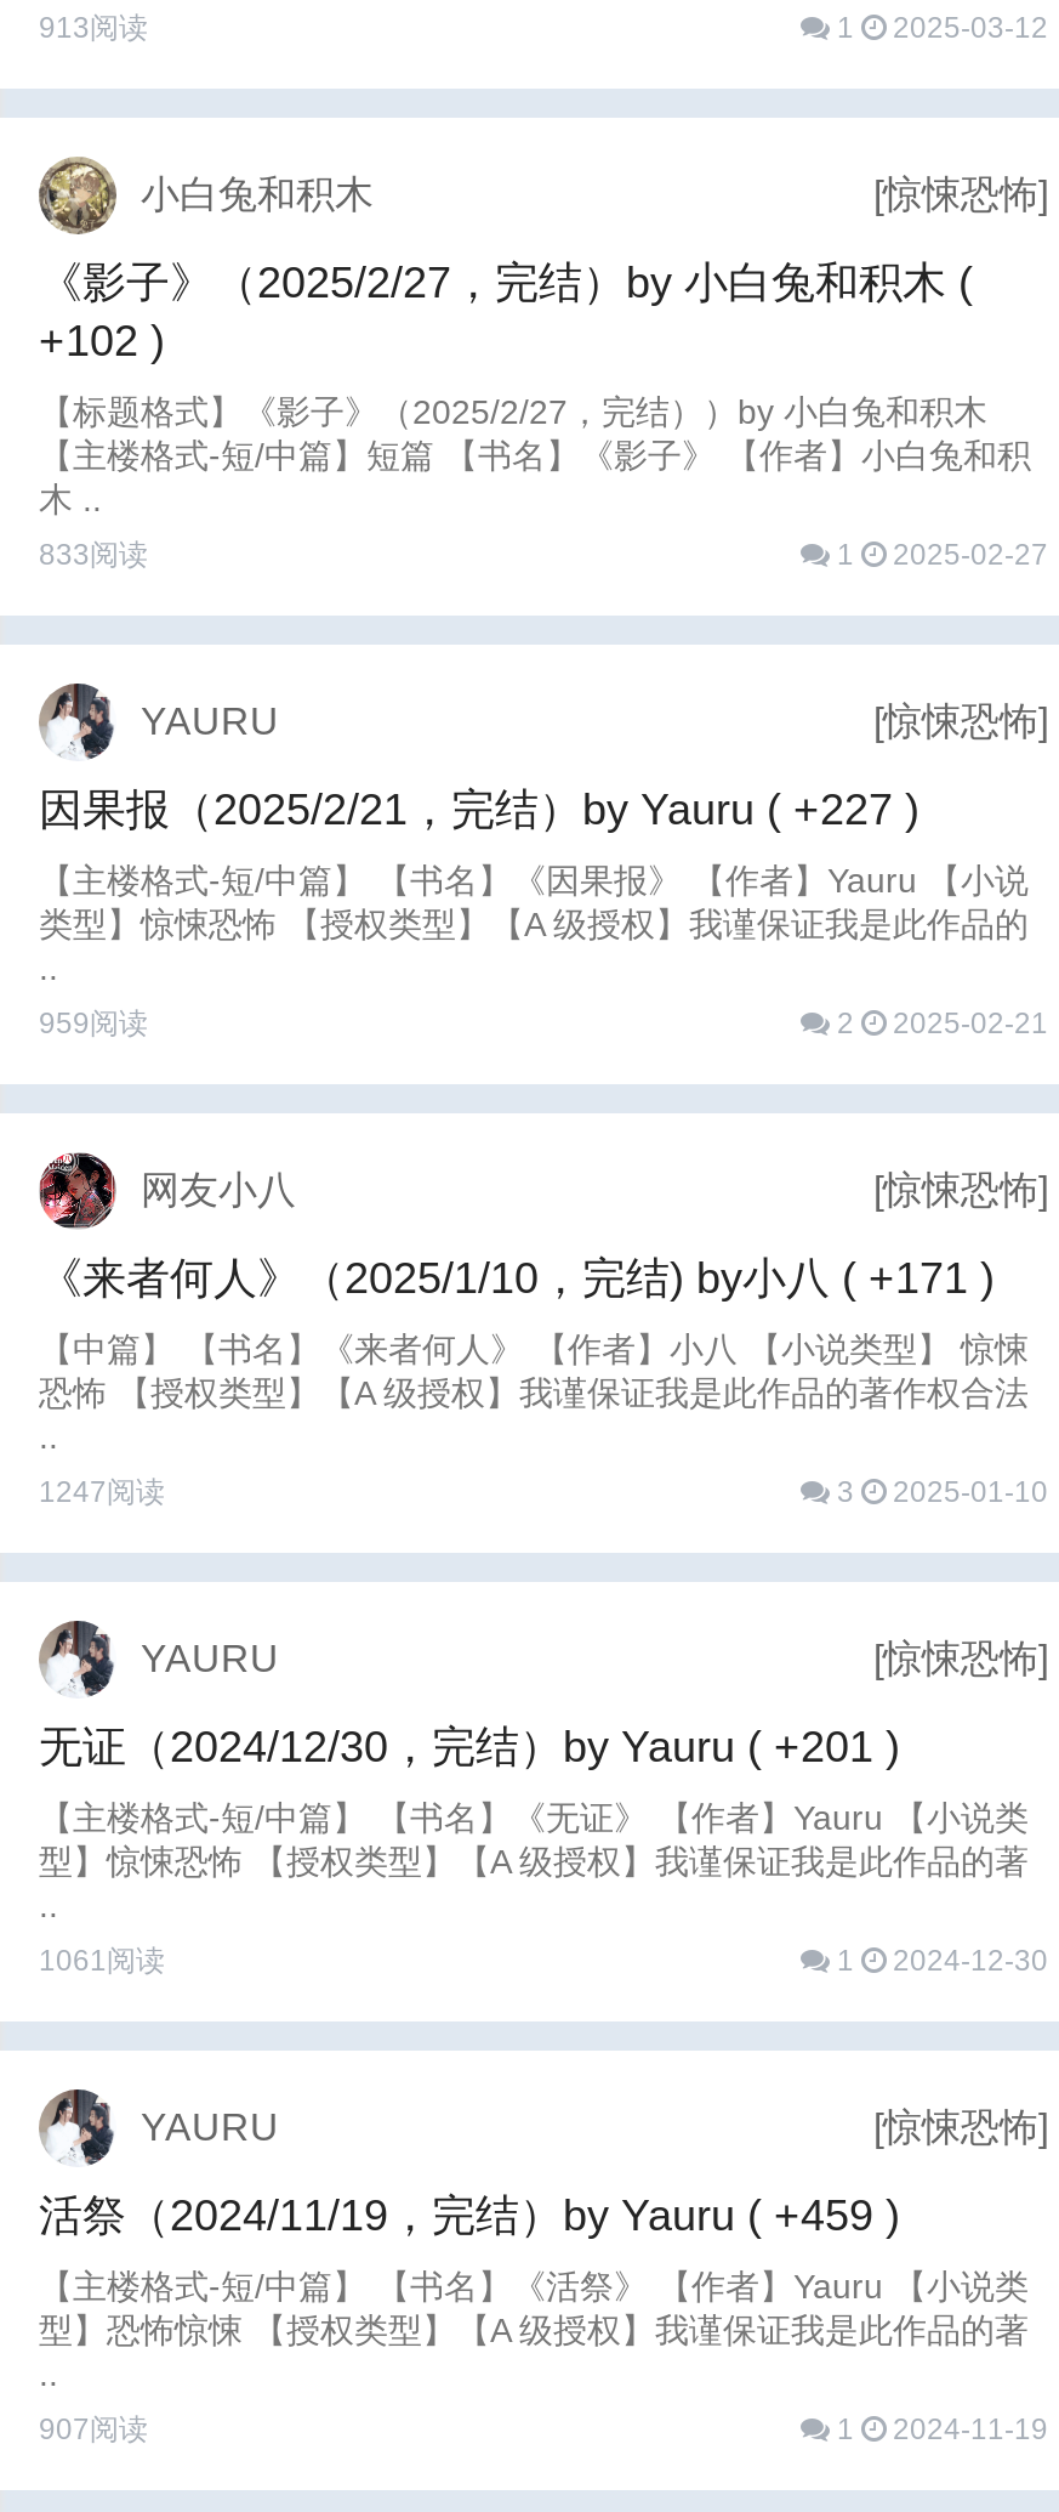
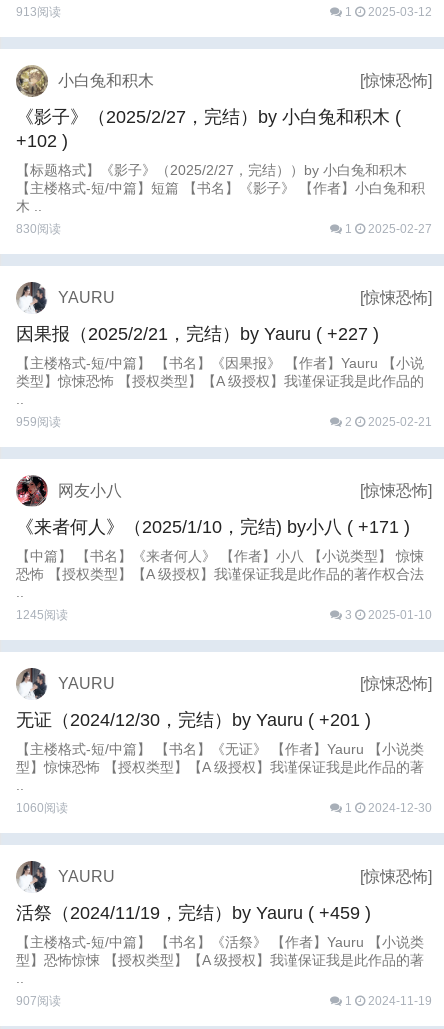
- 833阅读
+ 830阅读

- 1247阅读
+ 1245阅读

- 1061阅读
+ 1060阅读
